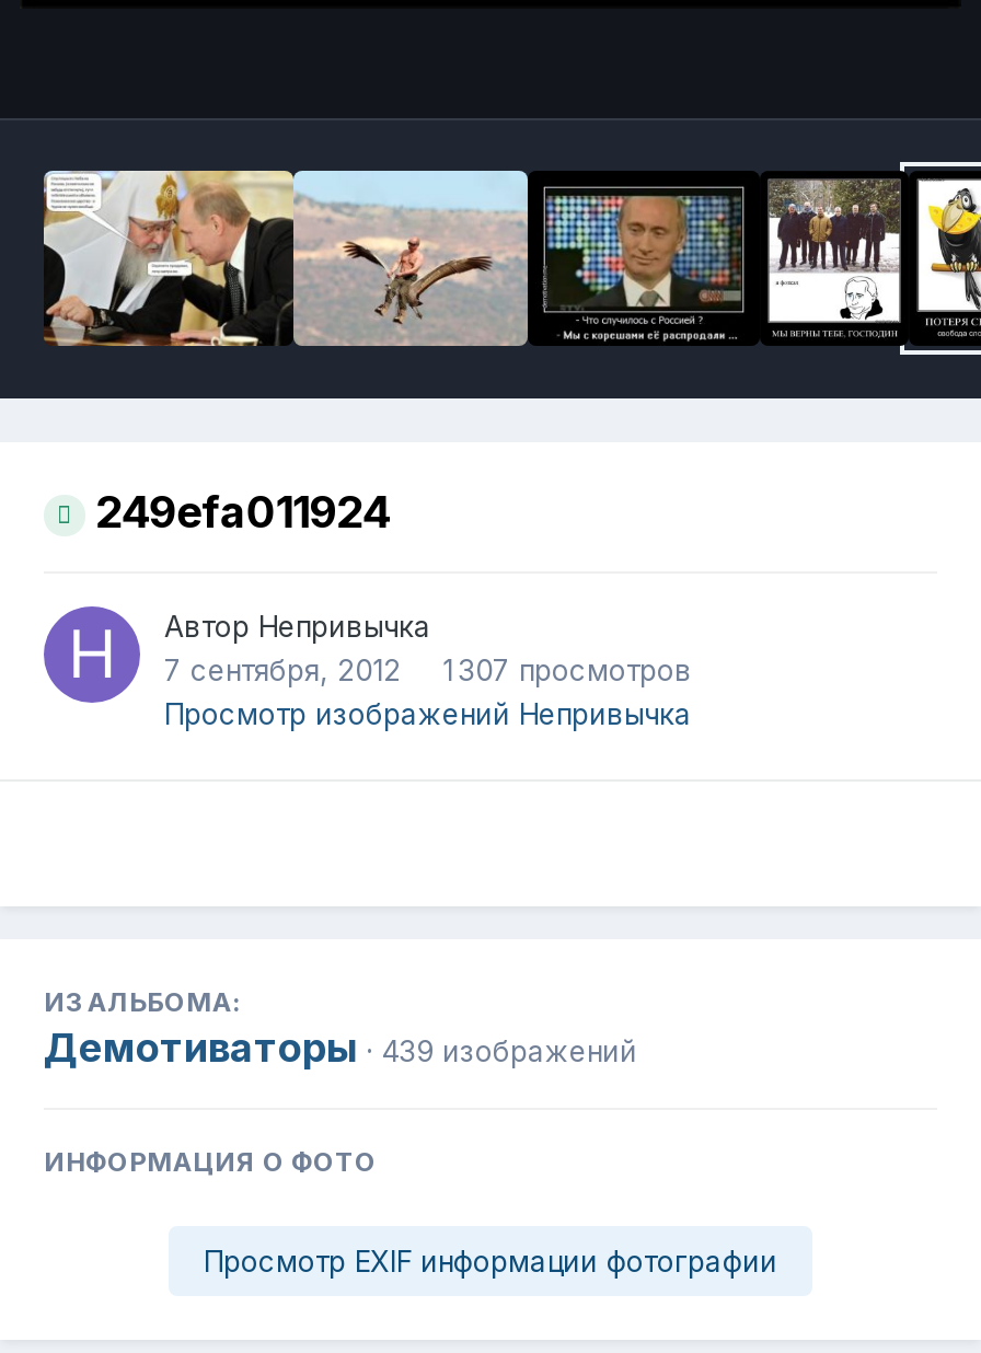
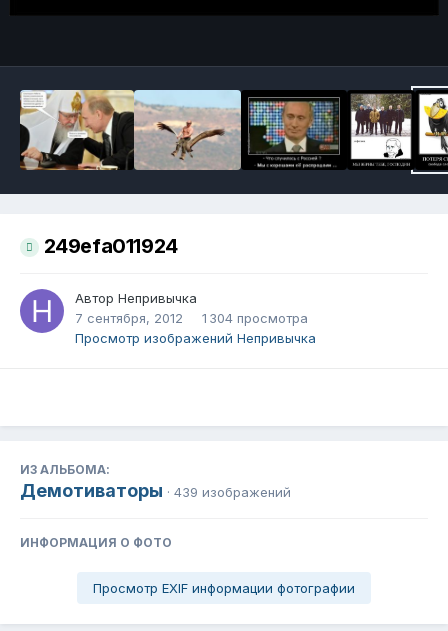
- 7 сентября, 2012 1 307 просмотров
+ 7 сентября, 2012 1 304 просмотра
